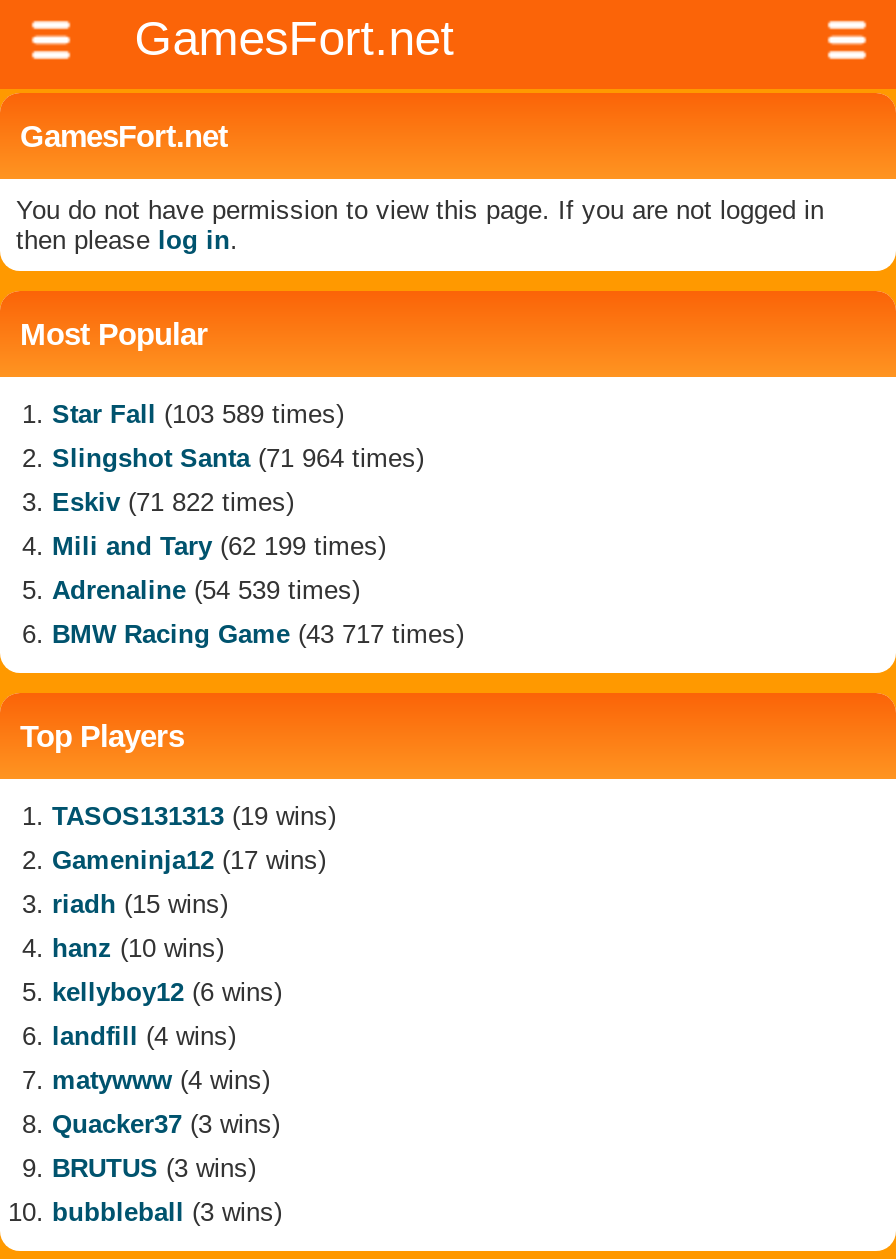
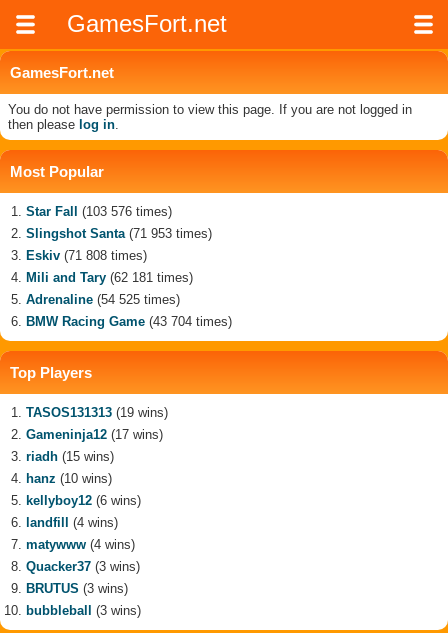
- Star Fall (103 589 times)
+ Star Fall (103 576 times)

- Slingshot Santa (71 964 times)
+ Slingshot Santa (71 953 times)

- Eskiv (71 822 times)
+ Eskiv (71 808 times)

- Mili and Tary (62 199 times)
+ Mili and Tary (62 181 times)

- Adrenaline (54 539 times)
+ Adrenaline (54 525 times)

- BMW Racing Game (43 717 times)
+ BMW Racing Game (43 704 times)
